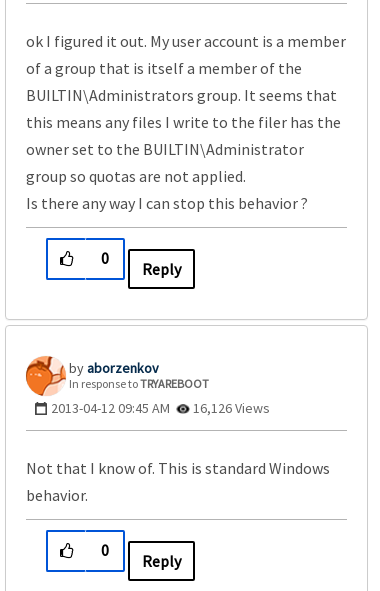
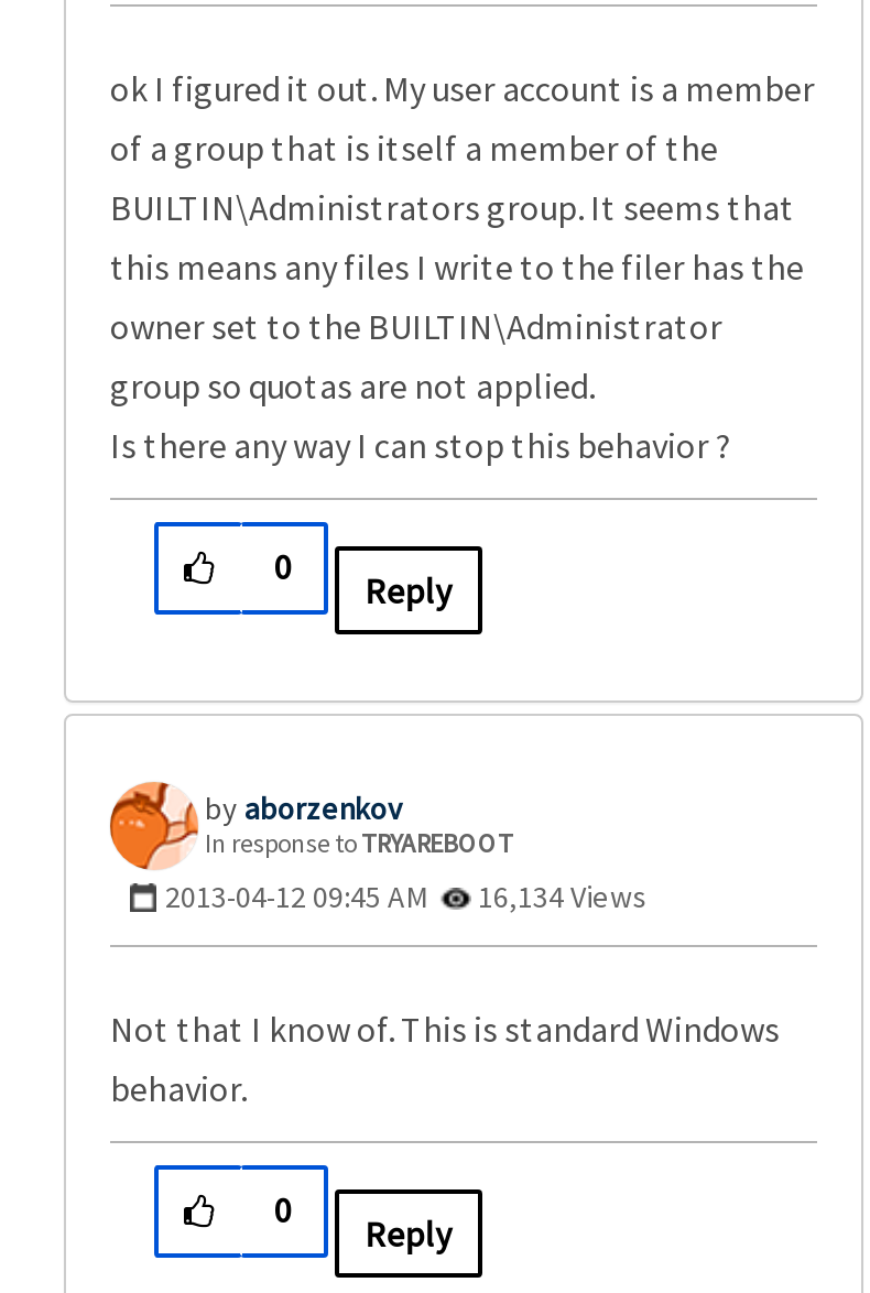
- 2013-04-12 09:45 AM 16,126 Views
+ 2013-04-12 09:45 AM 16,134 Views
